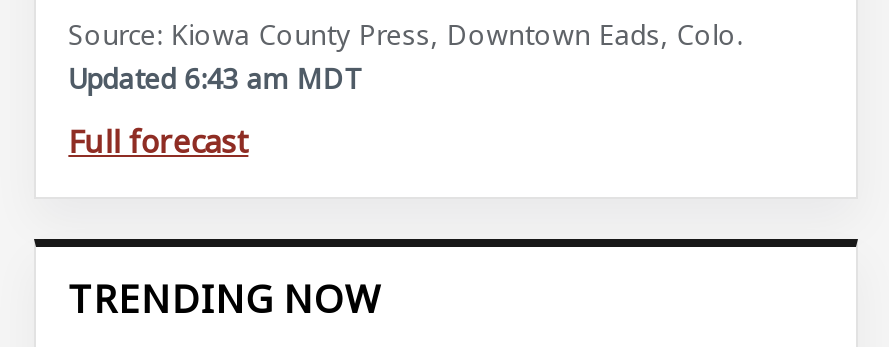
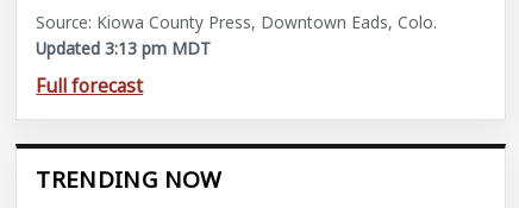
- Updated 6:43 am MDT
+ Updated 3:13 pm MDT
